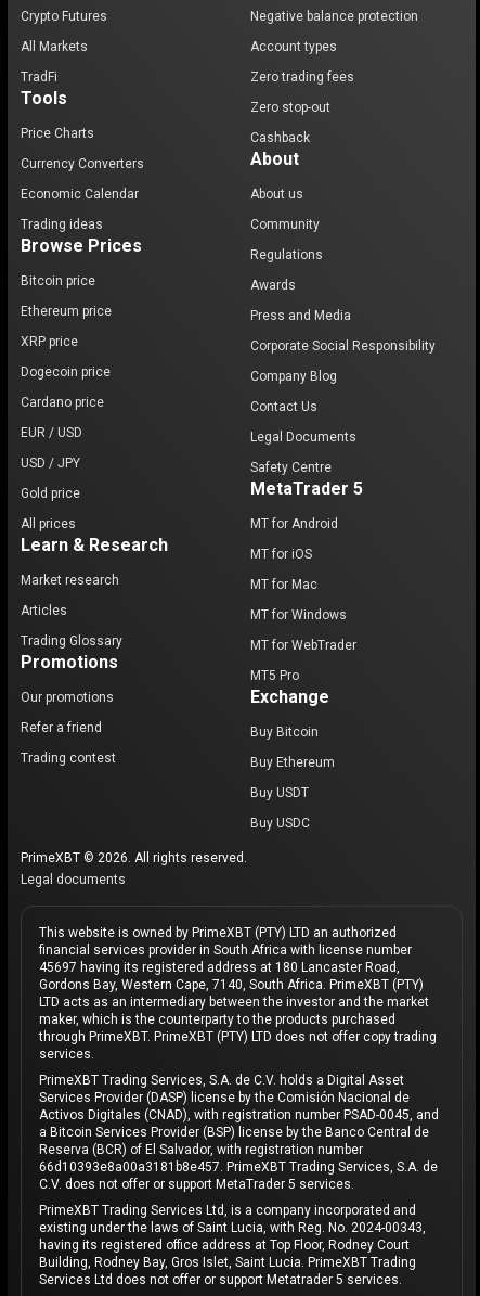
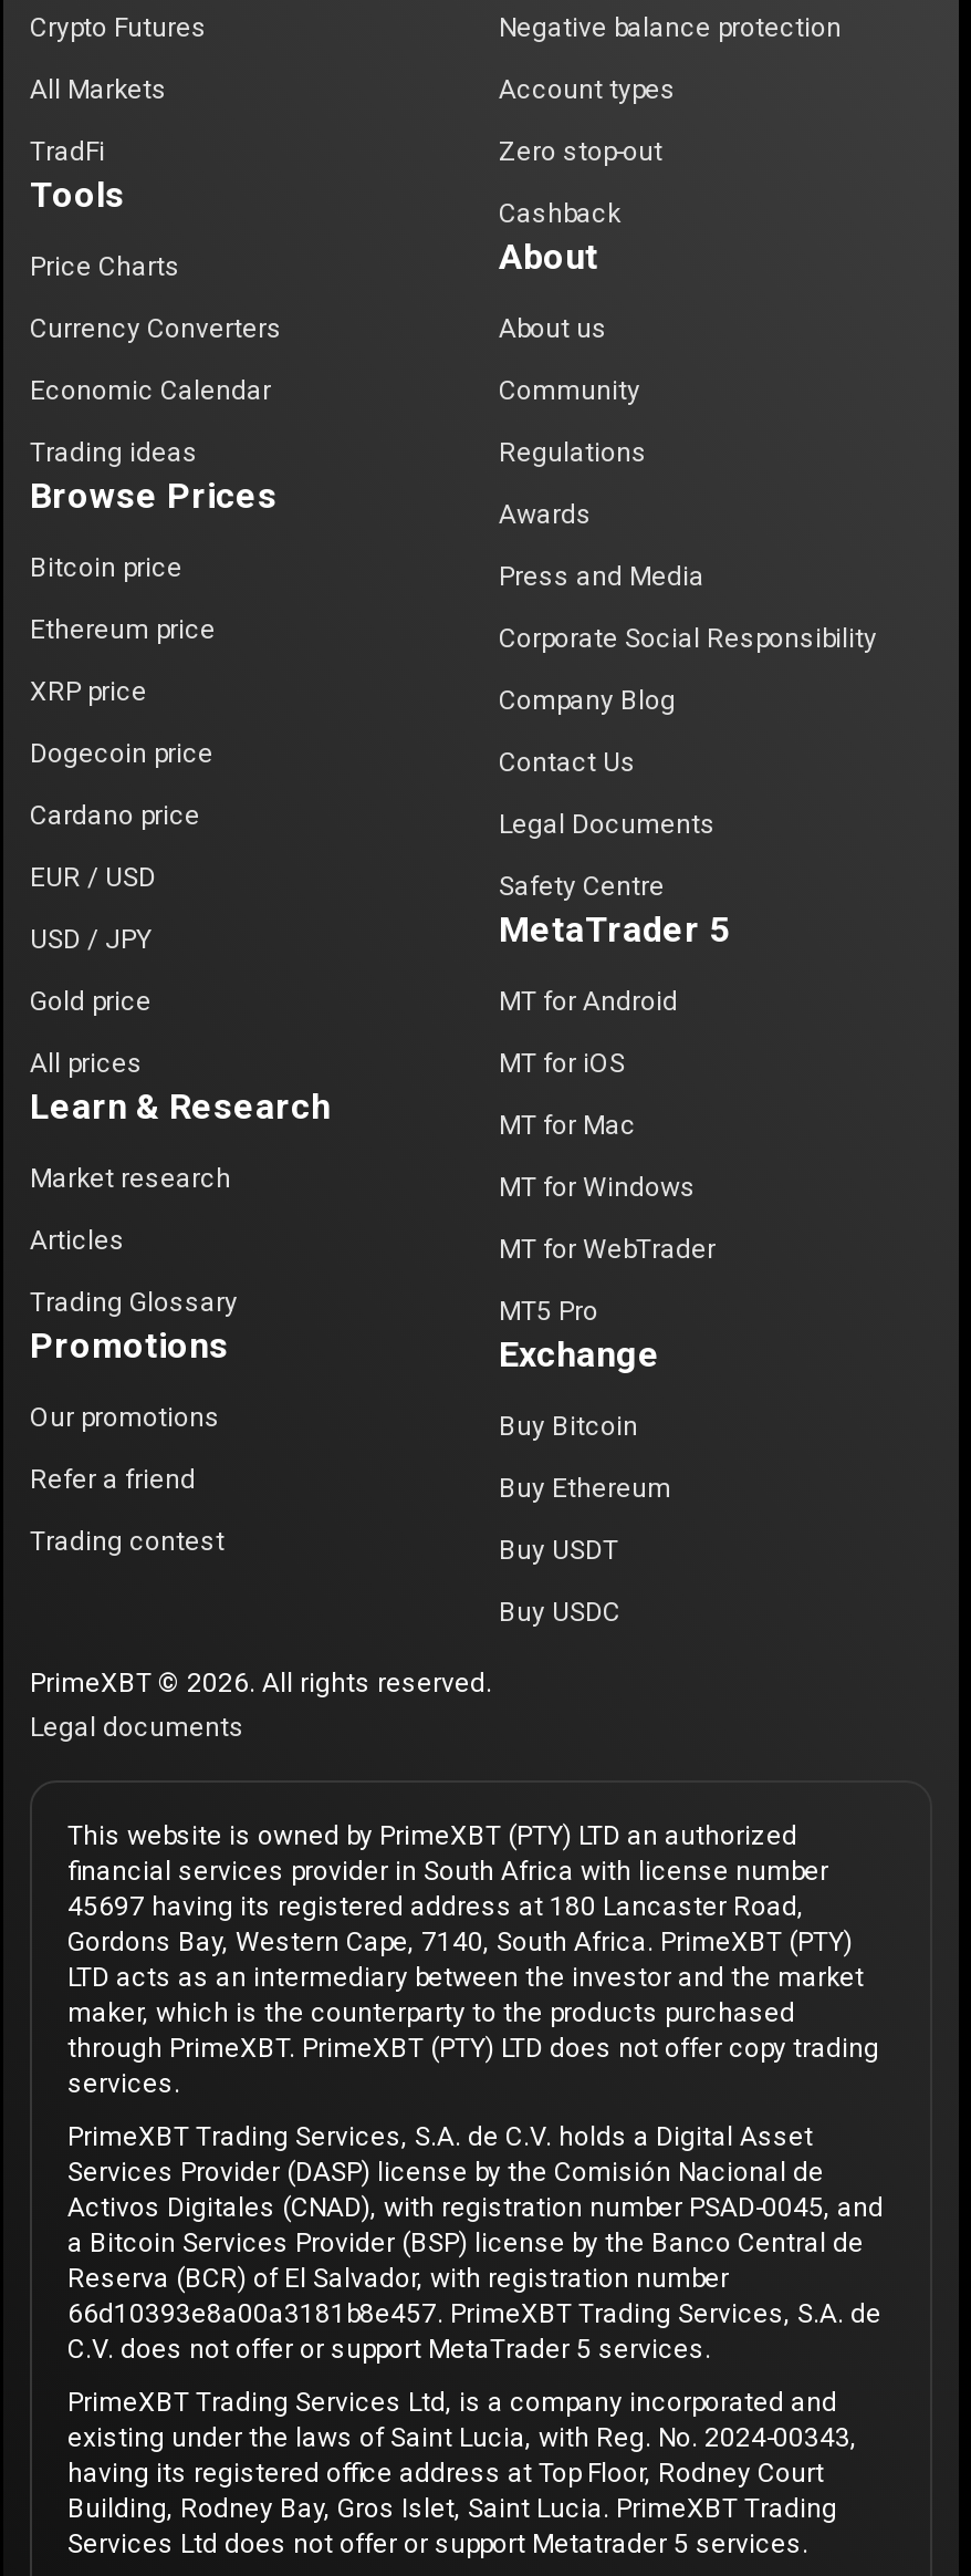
- Zero trading fees
